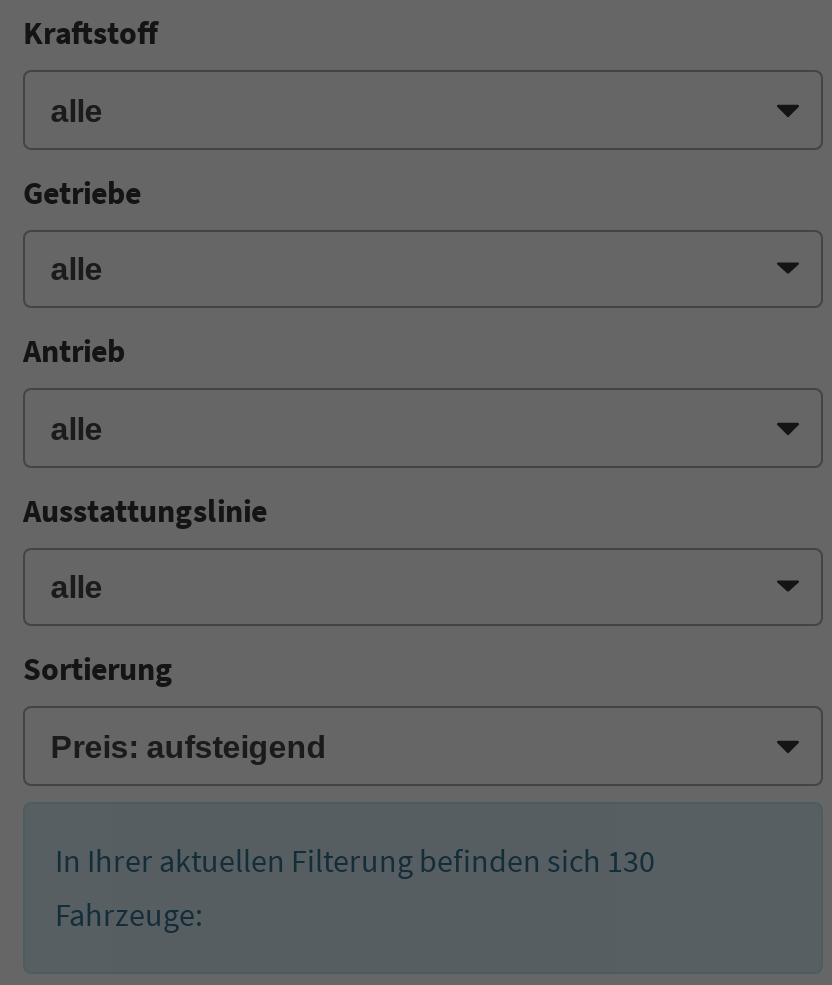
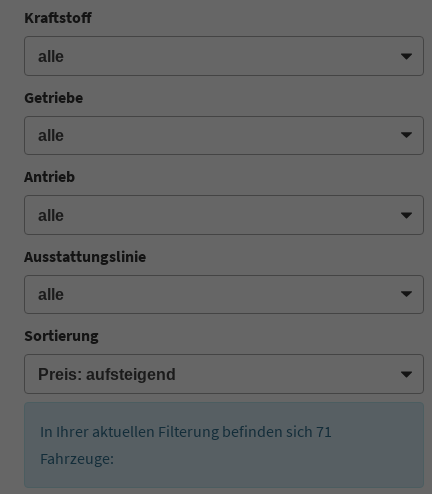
- In Ihrer aktuellen Filterung befinden sich 130
+ In Ihrer aktuellen Filterung befinden sich 71
